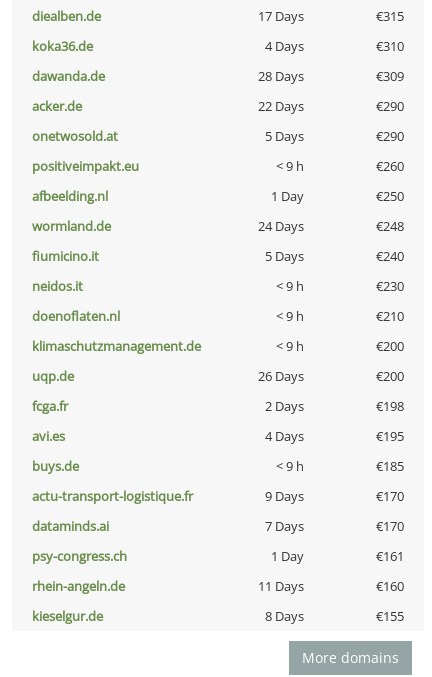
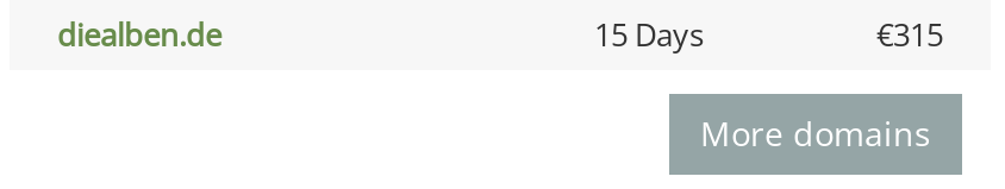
- 17 Days
+ 15 Days

- koka36.de
- 4 Days
- €310
- dawanda.de
- 28 Days
- €309
- acker.de
- 22 Days
- €290
- onetwosold.at
- 5 Days
- €290
- positiveimpakt.eu
- < 9 h
- €260
- afbeelding.nl
- 1 Day
- €250
- wormland.de
- 24 Days
- €248
- fiumicino.it
- 5 Days
- €240
- neidos.it
- < 9 h
- €230
- doenoflaten.nl
- < 9 h
- €210
- klimaschutzmanagement.de
- < 9 h
- €200
- uqp.de
- 26 Days
- €200
- fcga.fr
- 2 Days
- €198
- avi.es
- 4 Days
- €195
- buys.de
- < 9 h
- €185
- actu-transport-logistique.fr
- 9 Days
- €170
- dataminds.ai
- 7 Days
- €170
- psy-congress.ch
- 1 Day
- €161
- rhein-angeln.de
- 11 Days
- €160
- kieselgur.de
- 8 Days
- €155
